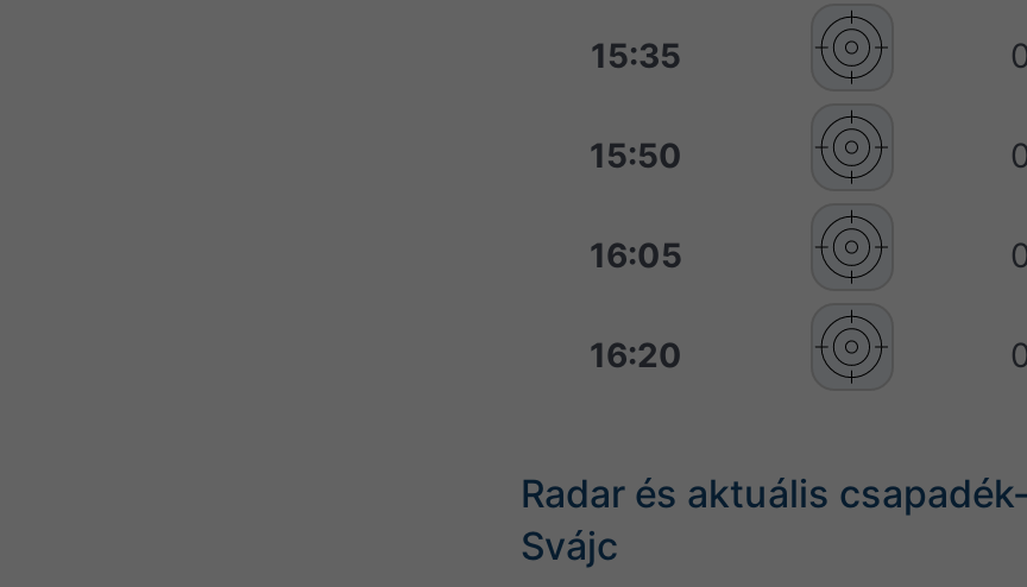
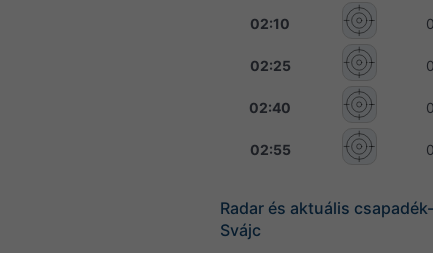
- 15:35
+ 02:10

- 15:50
+ 02:25

- 16:05
+ 02:40

- 16:20
+ 02:55
